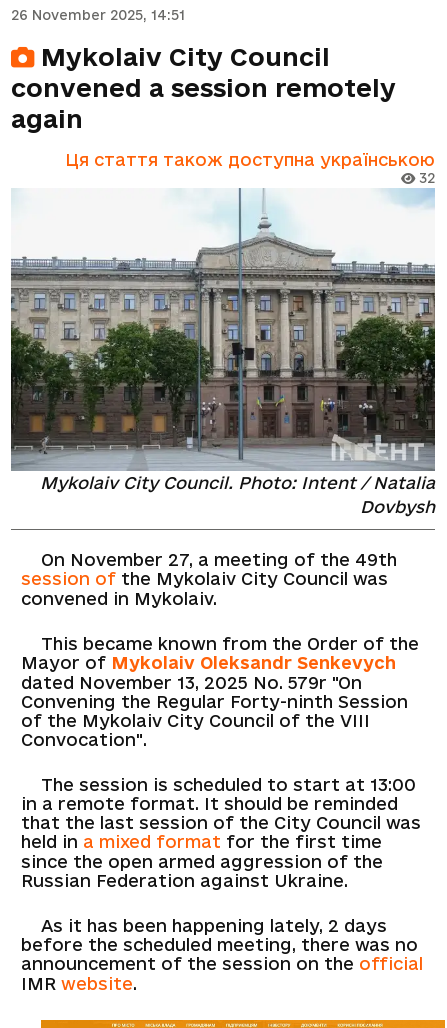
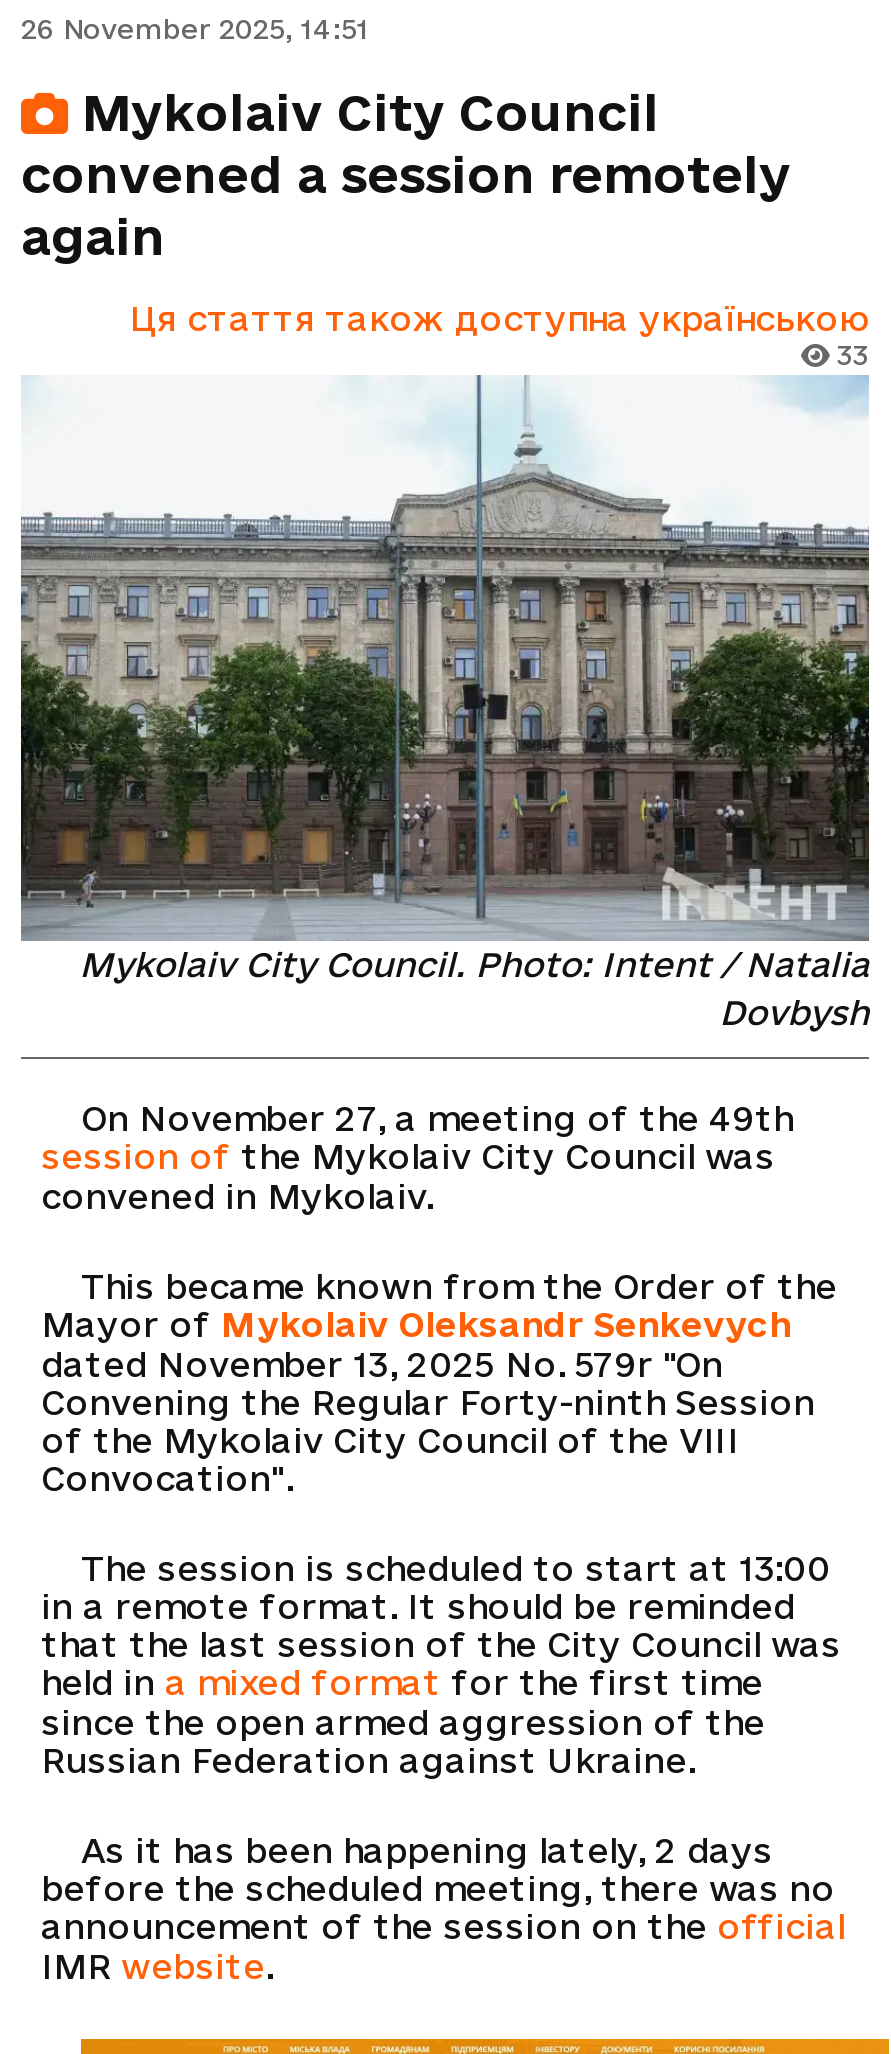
- 32
+ 33
